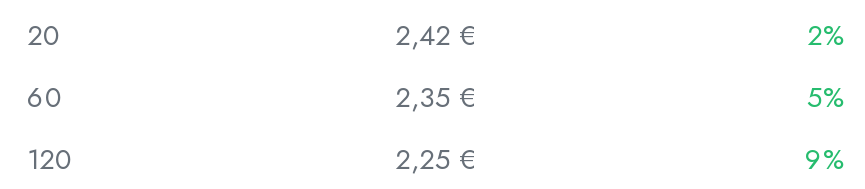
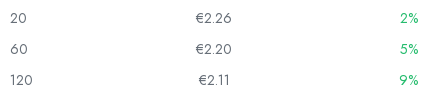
- 2,42 €
+ €2.26

- 2,35 €
+ €2.20

- 2,25 €
+ €2.11
